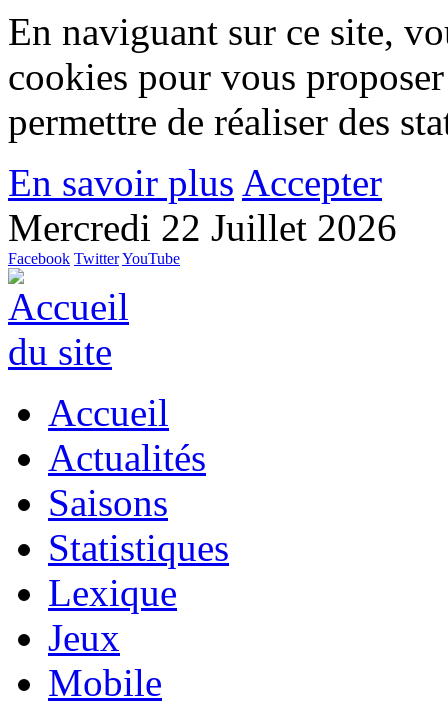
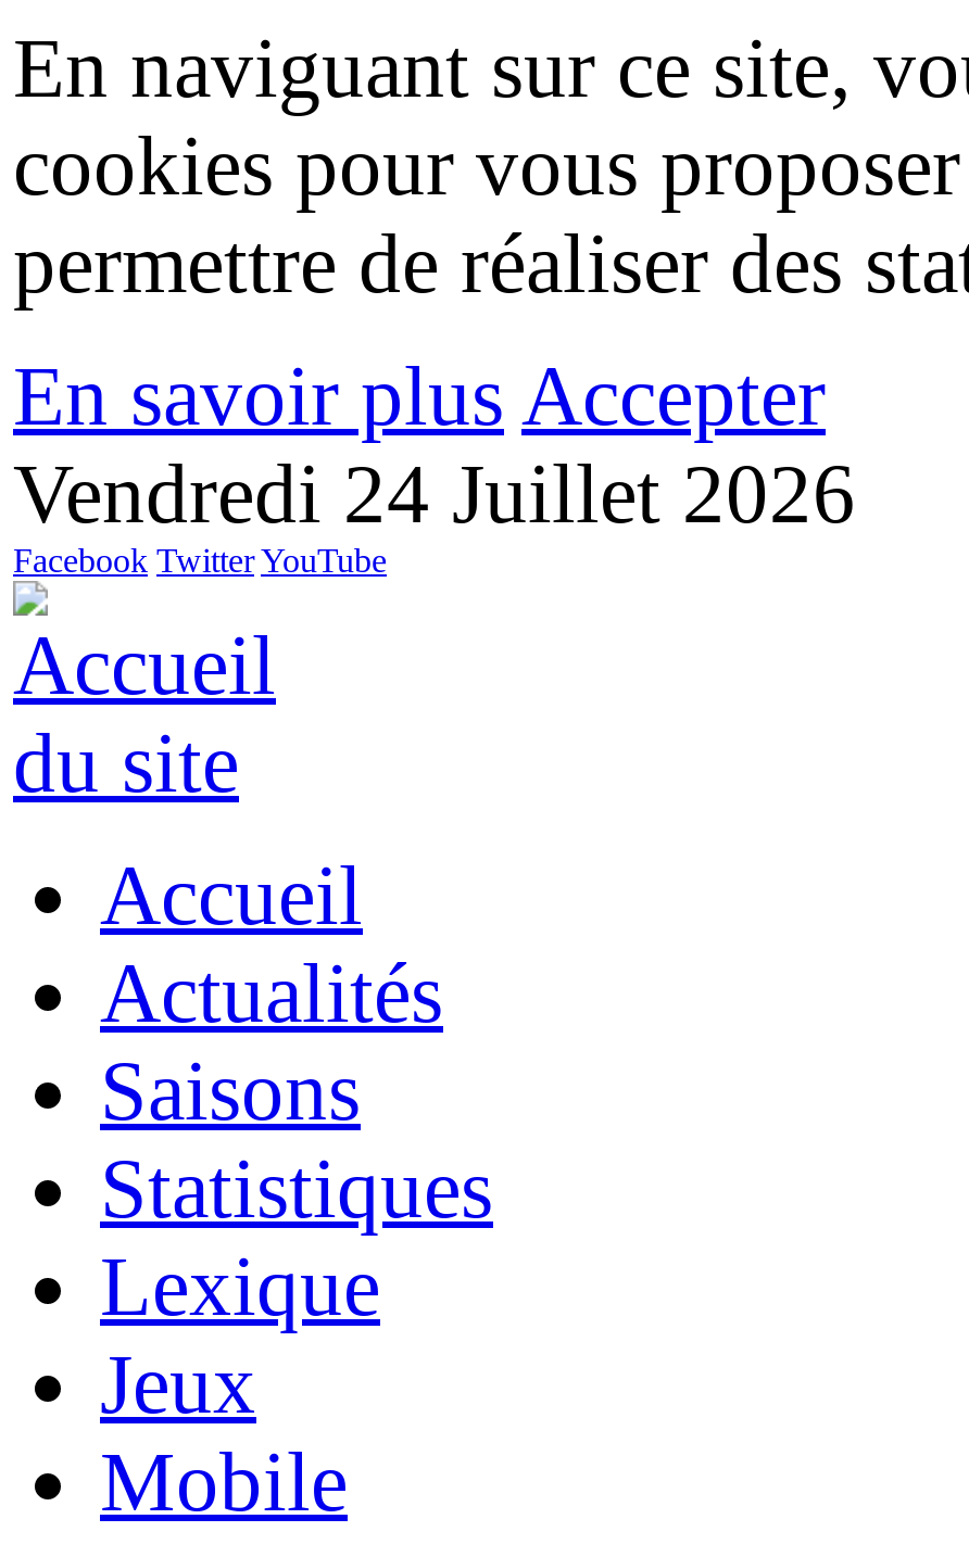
- Mercredi 22 Juillet 2026
+ Vendredi 24 Juillet 2026
